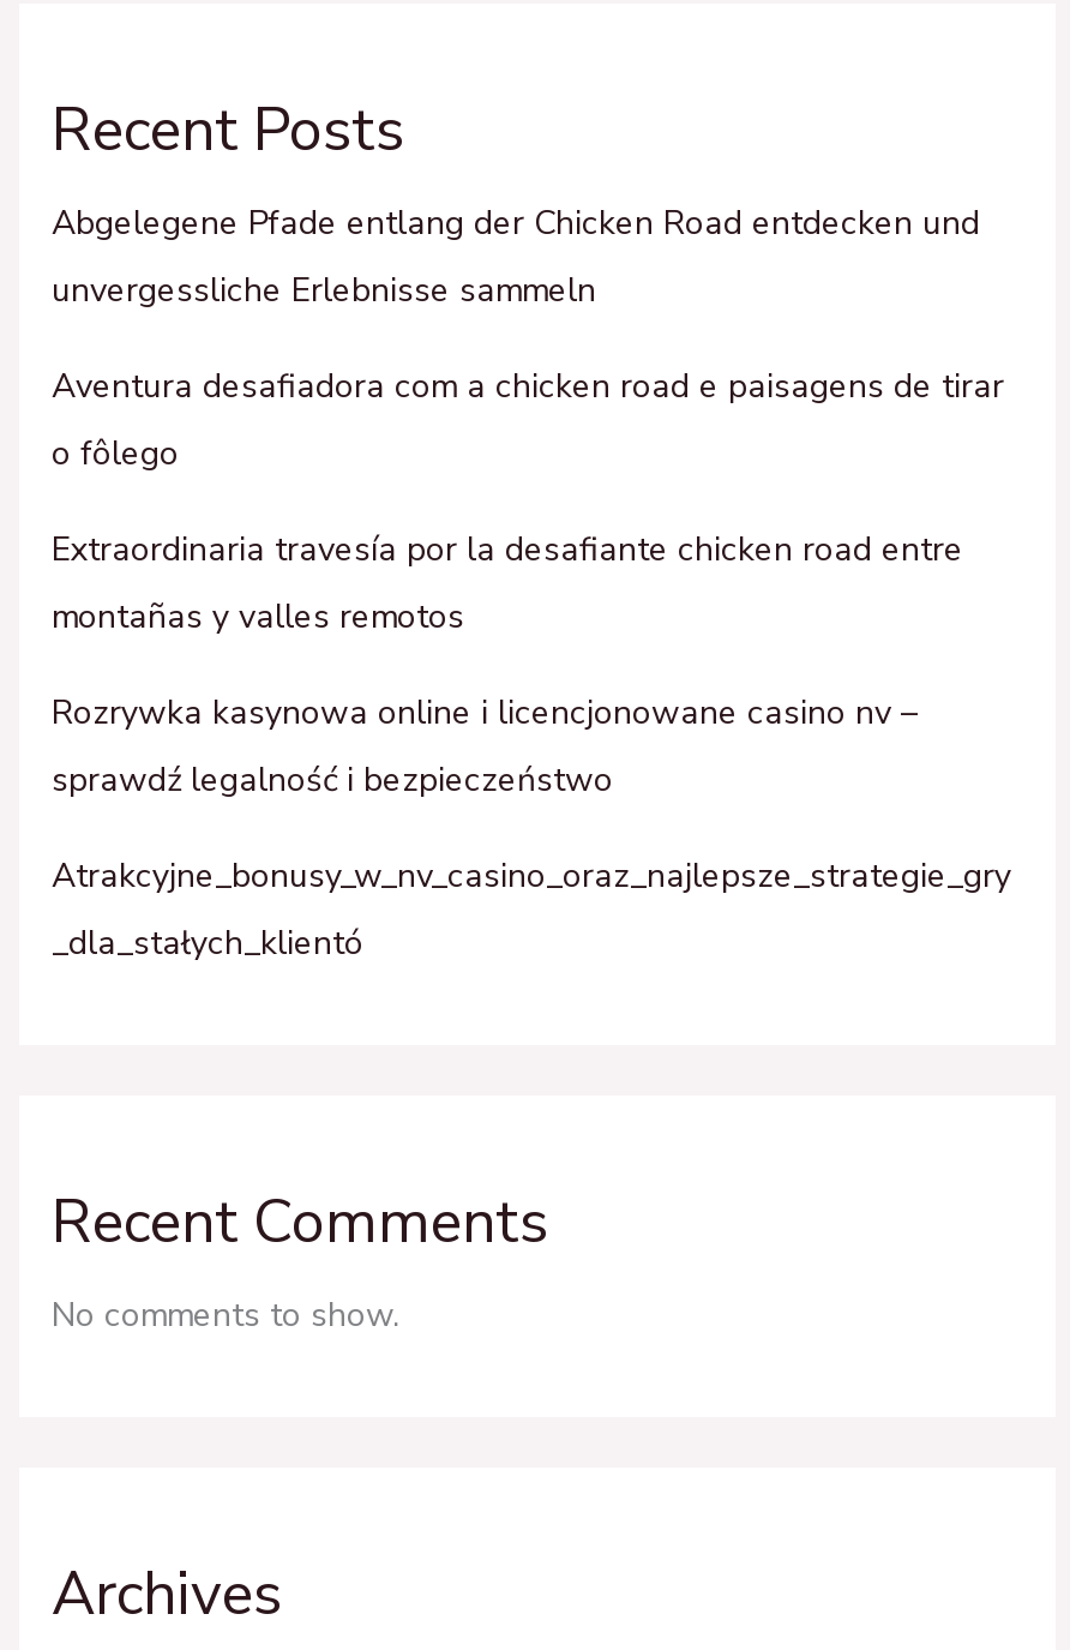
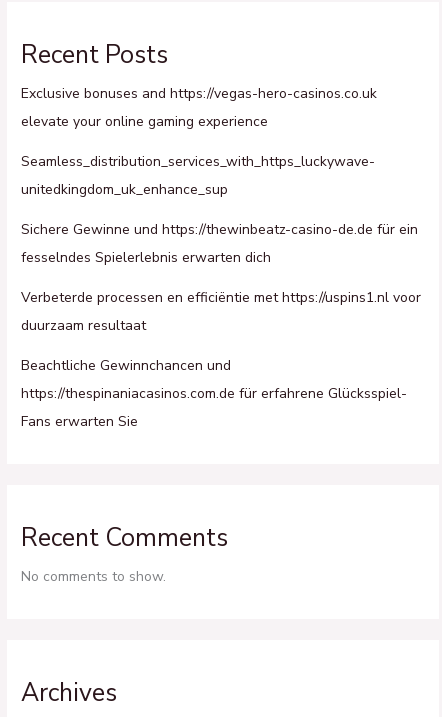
- Abgelegene Pfade entlang der Chicken Road entdecken und
- unvergessliche Erlebnisse sammeln
- Aventura desafiadora com a chicken road e paisagens de tirar
- o fôlego
- Extraordinaria travesía por la desafiante chicken road entre
- montañas y valles remotos
- Rozrywka kasynowa online i licencjonowane casino nv –
- sprawdź legalność i bezpieczeństwo
- Atrakcyjne_bonusy_w_nv_casino_oraz_najlepsze_strategie_gry
- _dla_stałych_klientó
+ Exclusive bonuses and https://vegas-hero-casinos.co.uk
+ elevate your online gaming experience
+ Seamless_distribution_services_with_https_luckywave-
+ unitedkingdom_uk_enhance_sup
+ Sichere Gewinne und https://thewinbeatz-casino-de.de für ein
+ fesselndes Spielerlebnis erwarten dich
+ Verbeterde processen en efficiëntie met https://uspins1.nl voor
+ duurzaam resultaat
+ Beachtliche Gewinnchancen und
+ https://thespinaniacasinos.com.de für erfahrene Glücksspiel-
+ Fans erwarten Sie
